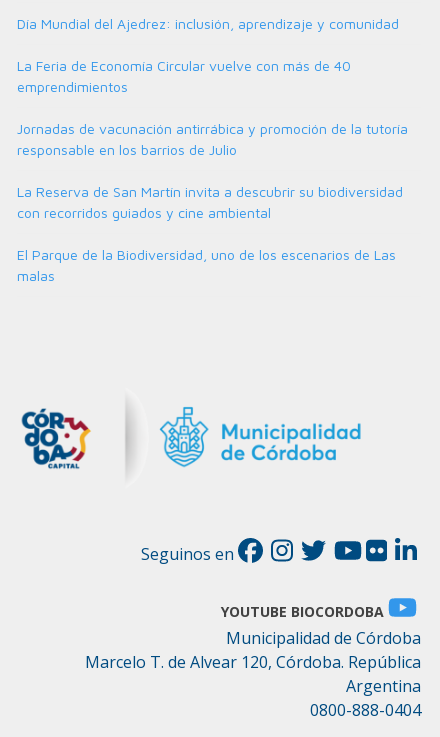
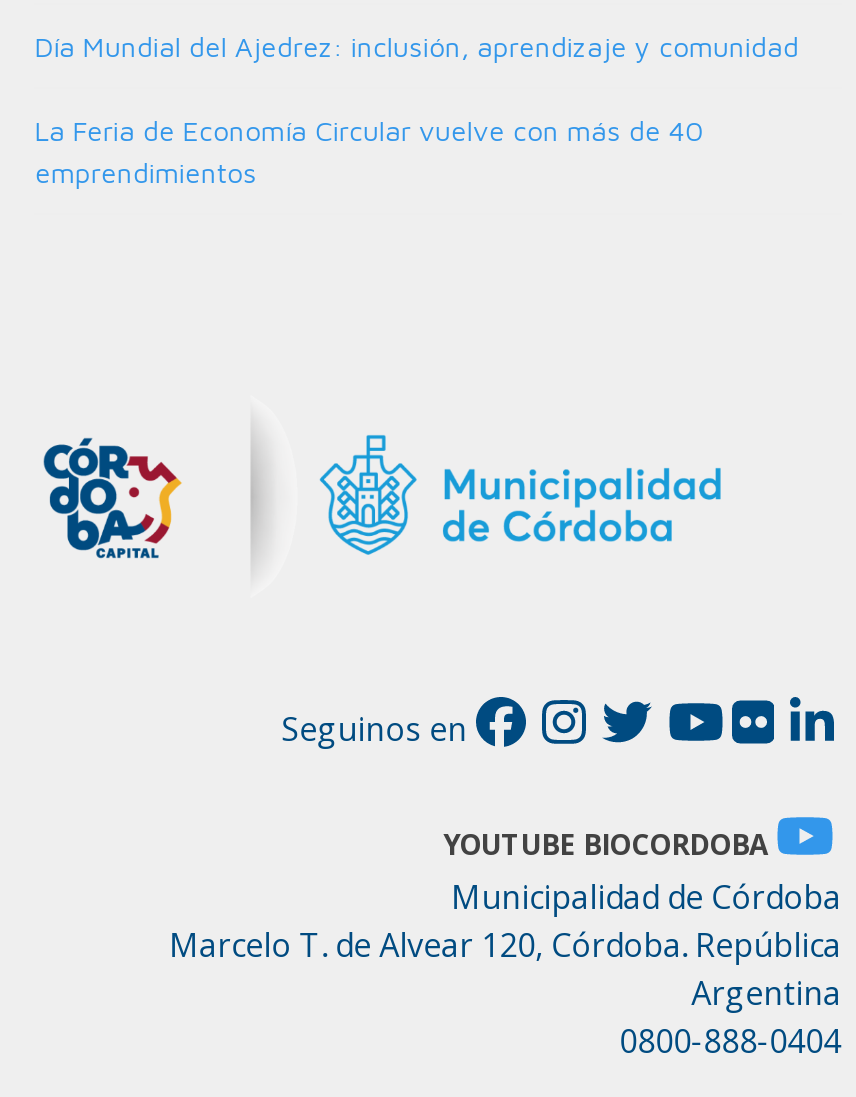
- Jornadas de vacunación antirrábica y promoción de la tutoría
- responsable en los barrios de Julio
- La Reserva de San Martín invita a descubrir su biodiversidad
- con recorridos guiados y cine ambiental
- El Parque de la Biodiversidad, uno de los escenarios de Las
- malas
